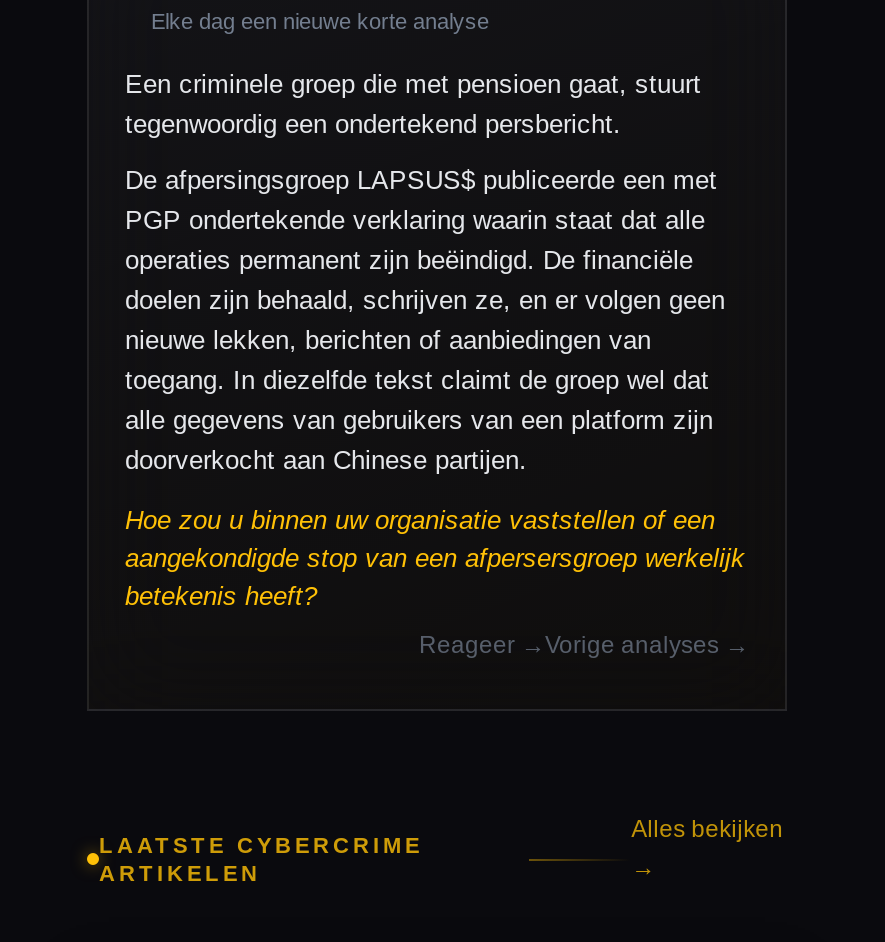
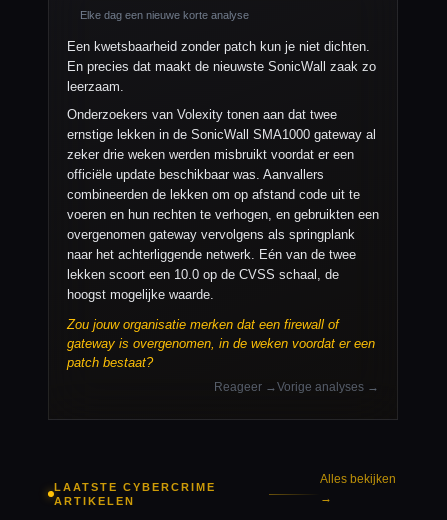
- Een criminele groep die met pensioen gaat, stuurt
- tegenwoordig een ondertekend persbericht.
+ Een kwetsbaarheid zonder patch kun je niet dichten.
+ En precies dat maakt de nieuwste SonicWall zaak zo
+ leerzaam.

- De afpersingsgroep LAPSUS$ publiceerde een met
- PGP ondertekende verklaring waarin staat dat alle
- operaties permanent zijn beëindigd. De financiële
- doelen zijn behaald, schrijven ze, en er volgen geen
- nieuwe lekken, berichten of aanbiedingen van
- toegang. In diezelfde tekst claimt de groep wel dat
- alle gegevens van gebruikers van een platform zijn
- doorverkocht aan Chinese partijen.
+ Onderzoekers van Volexity tonen aan dat twee
+ ernstige lekken in de SonicWall SMA1000 gateway al
+ zeker drie weken werden misbruikt voordat er een
+ officiële update beschikbaar was. Aanvallers
+ combineerden de lekken om op afstand code uit te
+ voeren en hun rechten te verhogen, en gebruikten een
+ overgenomen gateway vervolgens als springplank
+ naar het achterliggende netwerk. Eén van de twee
+ lekken scoort een 10.0 op de CVSS schaal, de
+ hoogst mogelijke waarde.

- Hoe zou u binnen uw organisatie vaststellen of een
- aangekondigde stop van een afpersersgroep werkelijk
- betekenis heeft?
+ Zou jouw organisatie merken dat een firewall of
+ gateway is overgenomen, in de weken voordat er een
+ patch bestaat?
